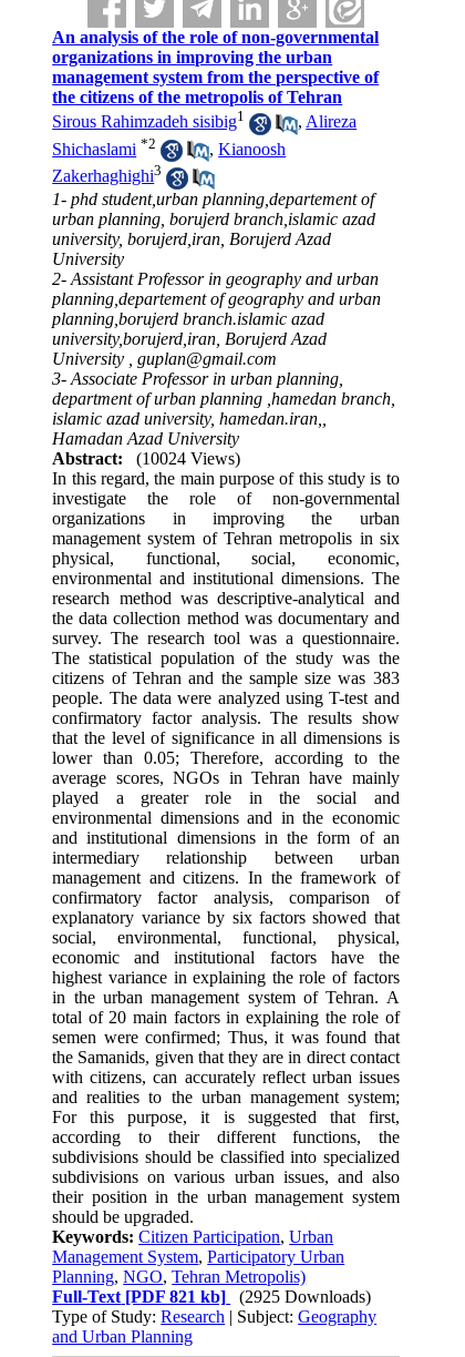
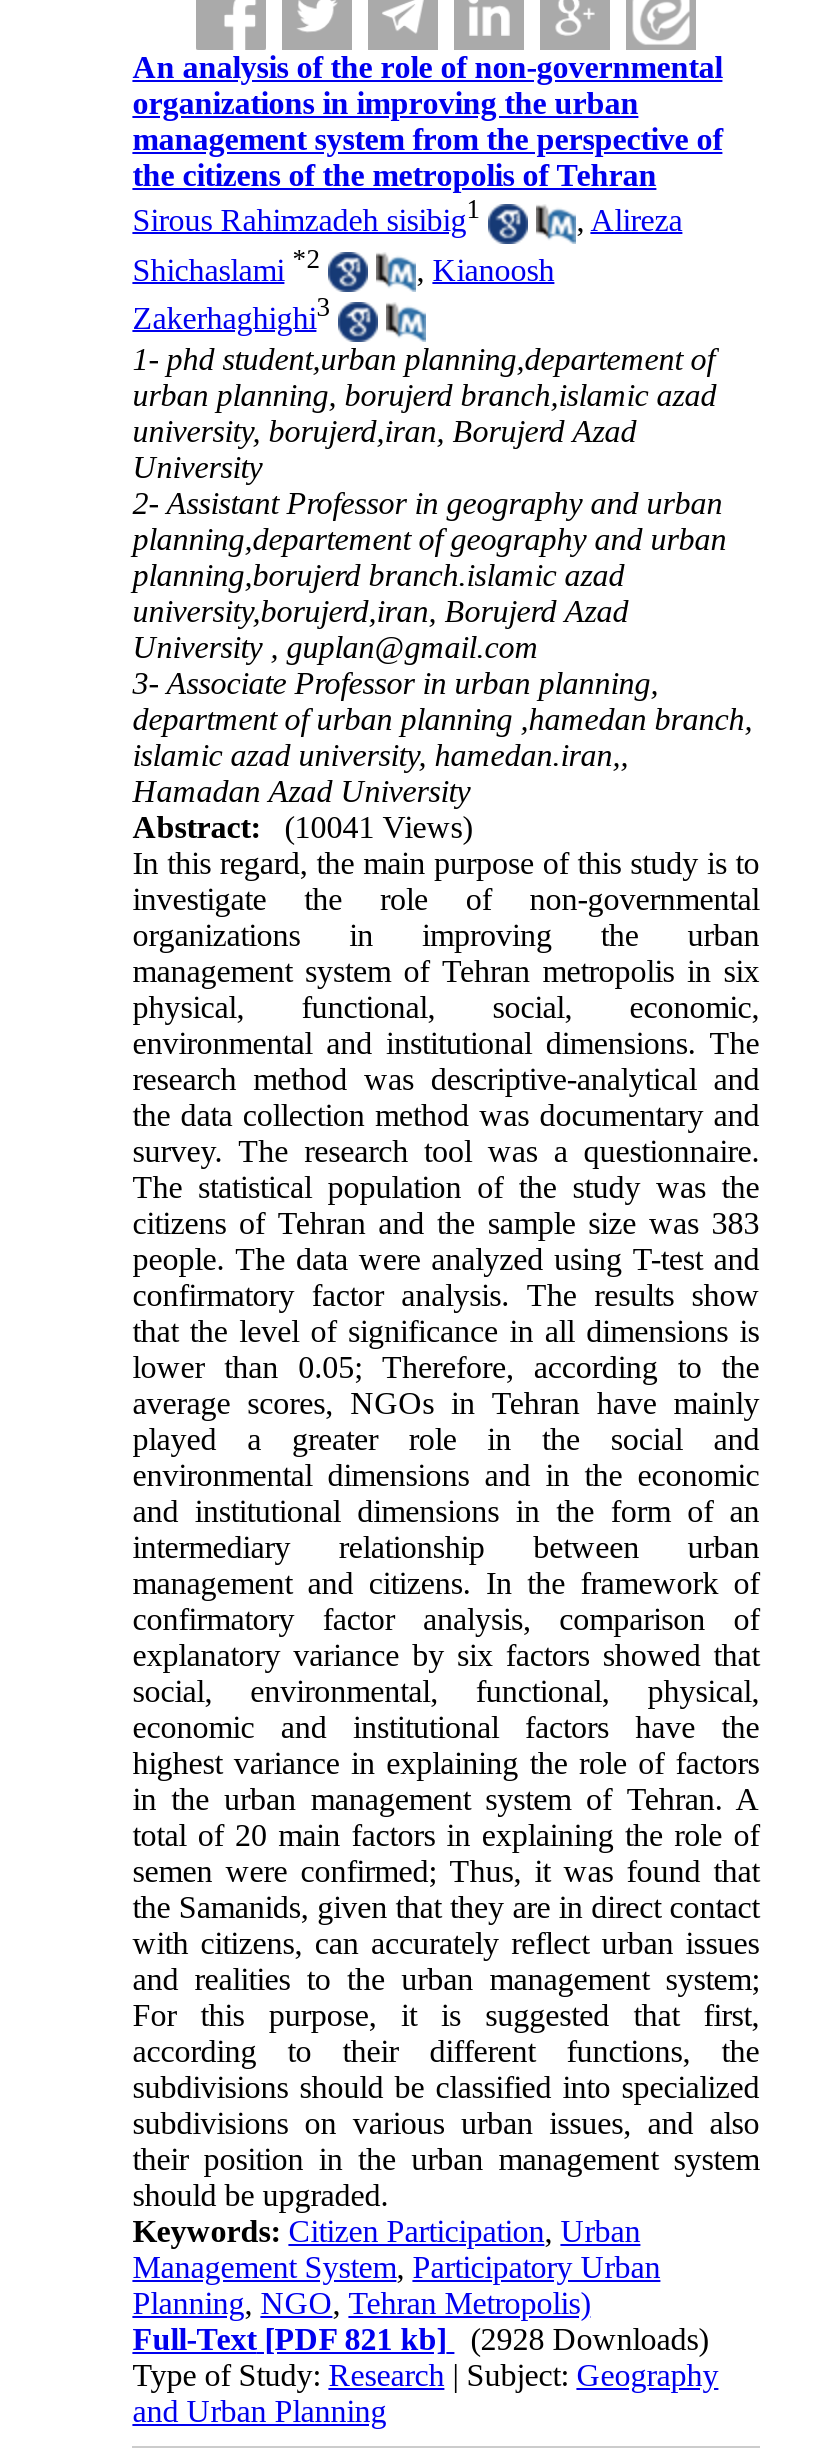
- Abstract: (10024 Views)
+ Abstract: (10041 Views)

- Full-Text [PDF 821 kb] (2925 Downloads)
+ Full-Text [PDF 821 kb] (2928 Downloads)
